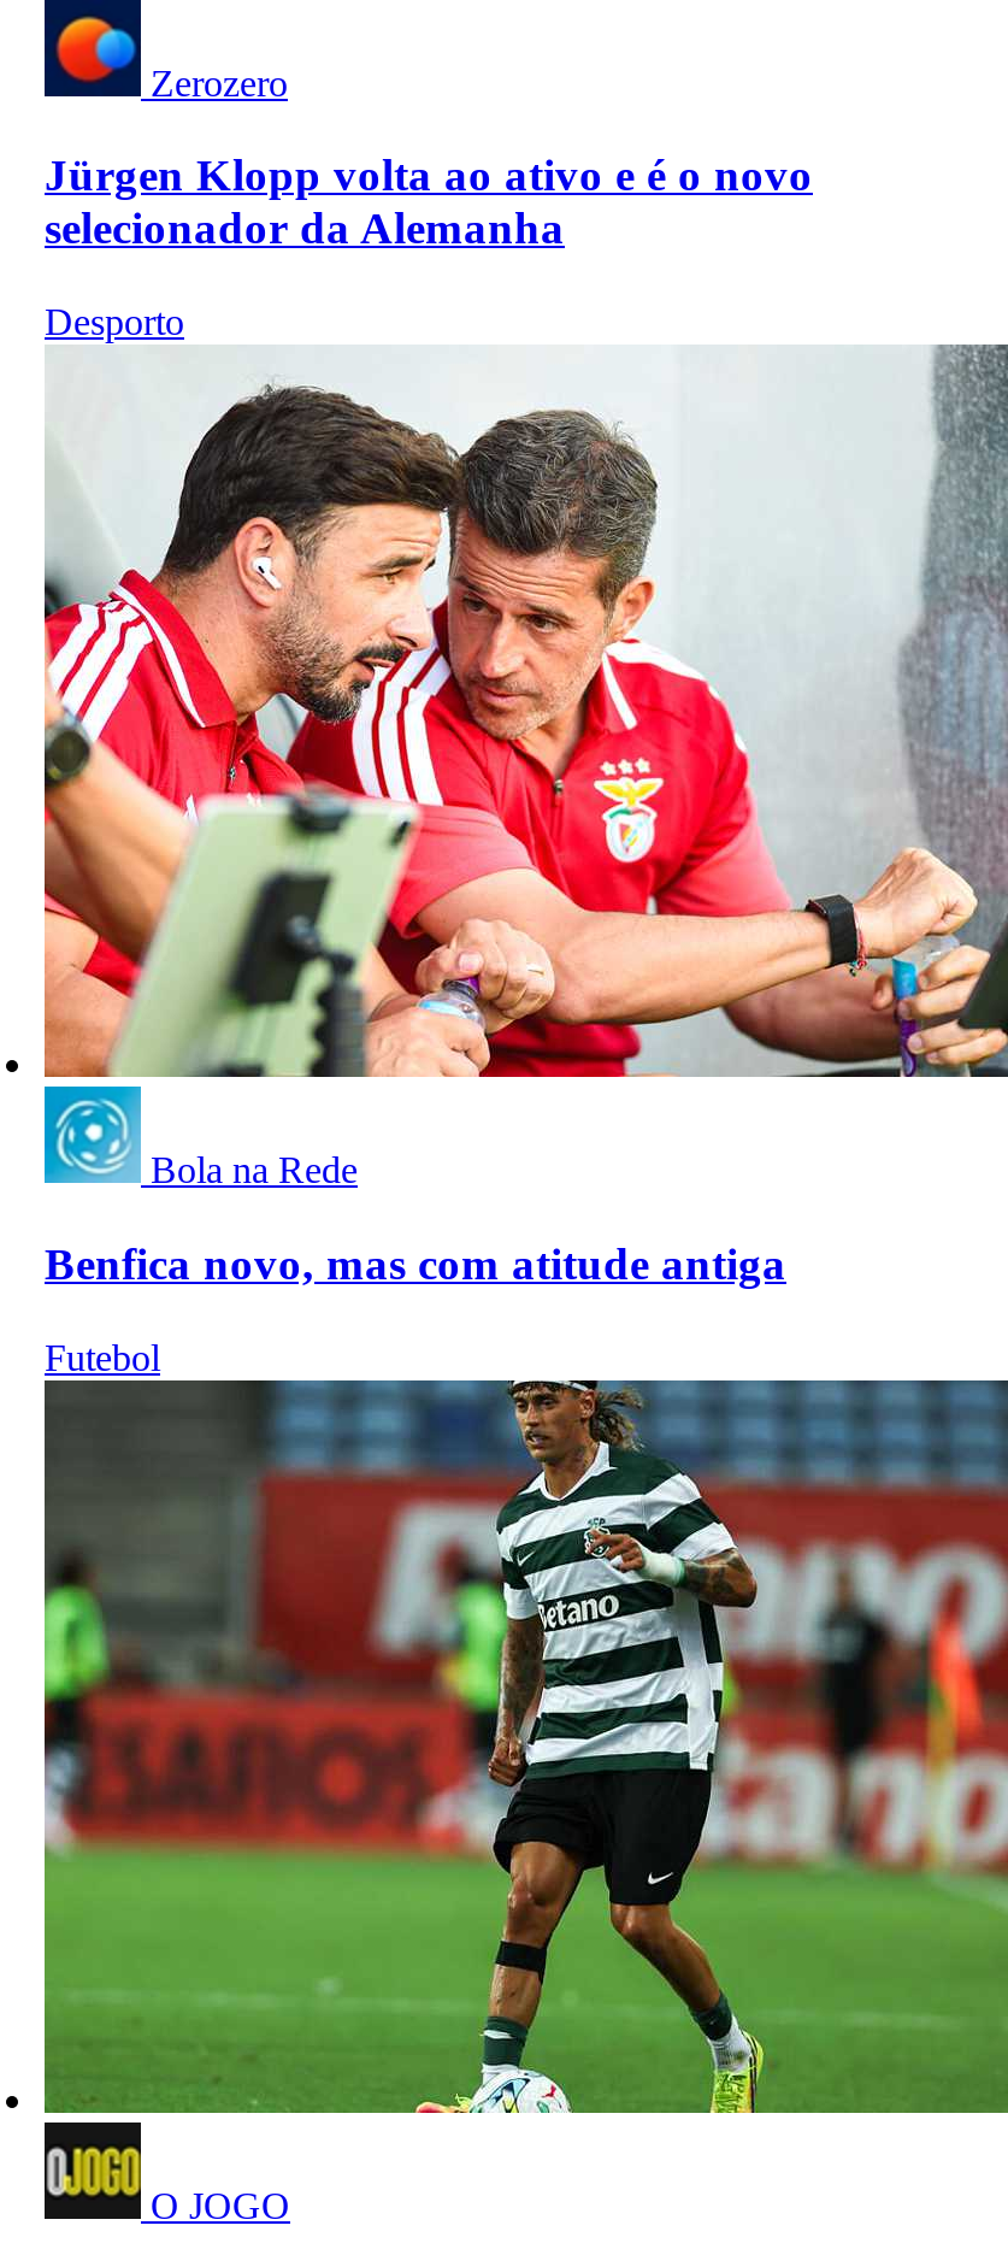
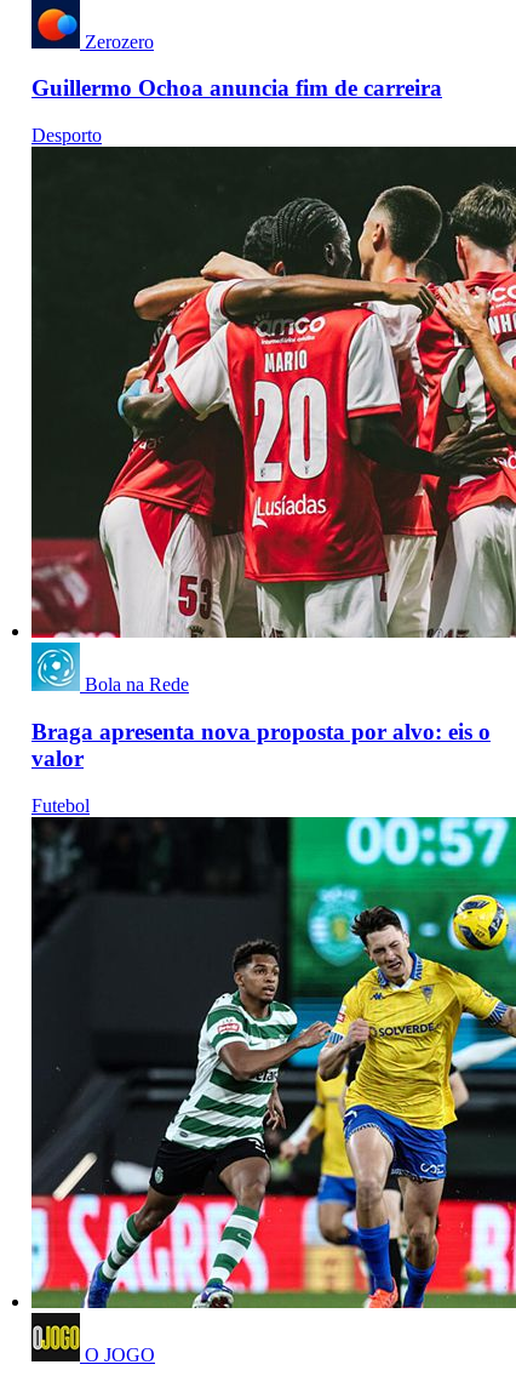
- Jürgen Klopp volta ao ativo e é o novo
- selecionador da Alemanha
+ Guillermo Ochoa anuncia fim de carreira

moved up: Desporto

- [image]
+ [image]

- Benfica novo, mas com atitude antiga
+ Braga apresenta nova proposta por alvo: eis o
+ valor

- [image]
+ [image]
